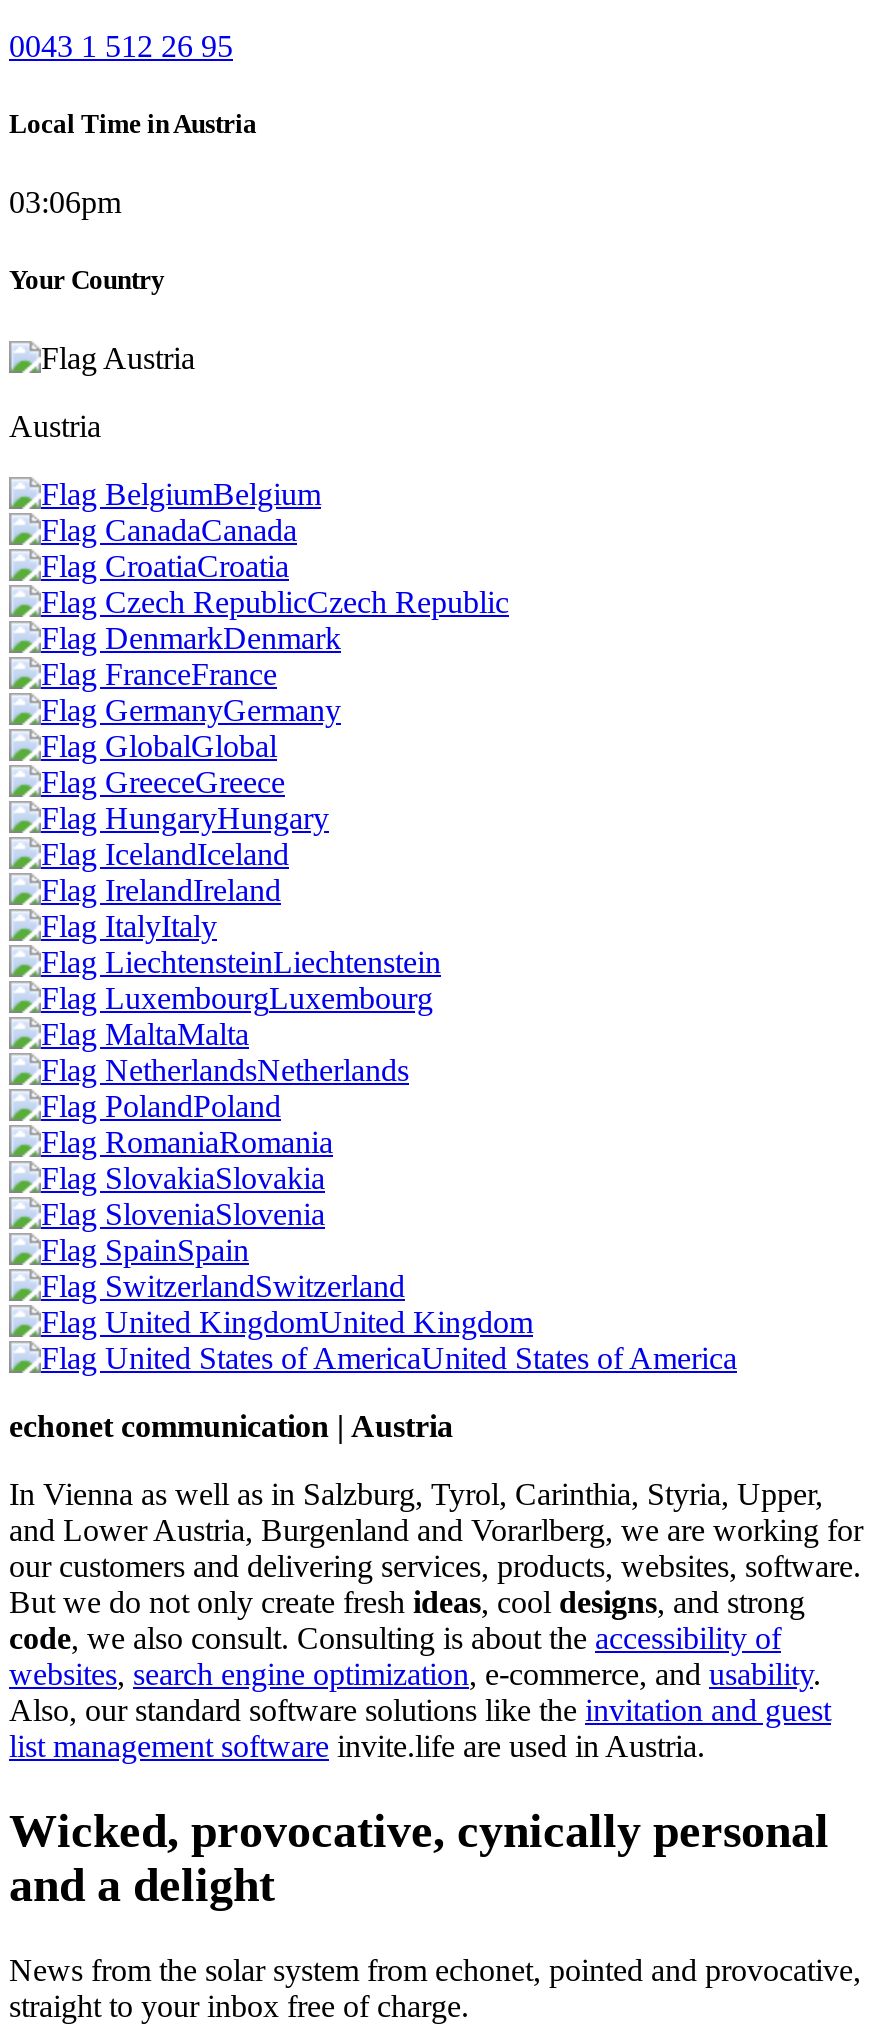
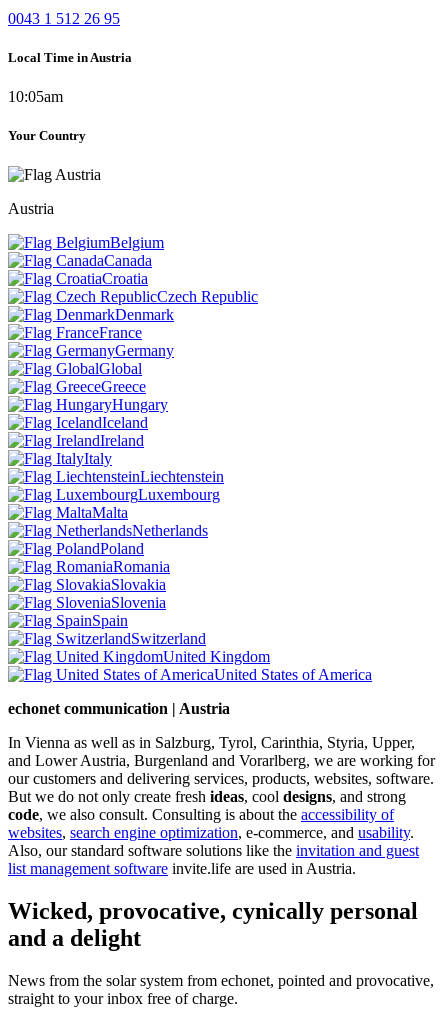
- 03:06pm
+ 10:05am
